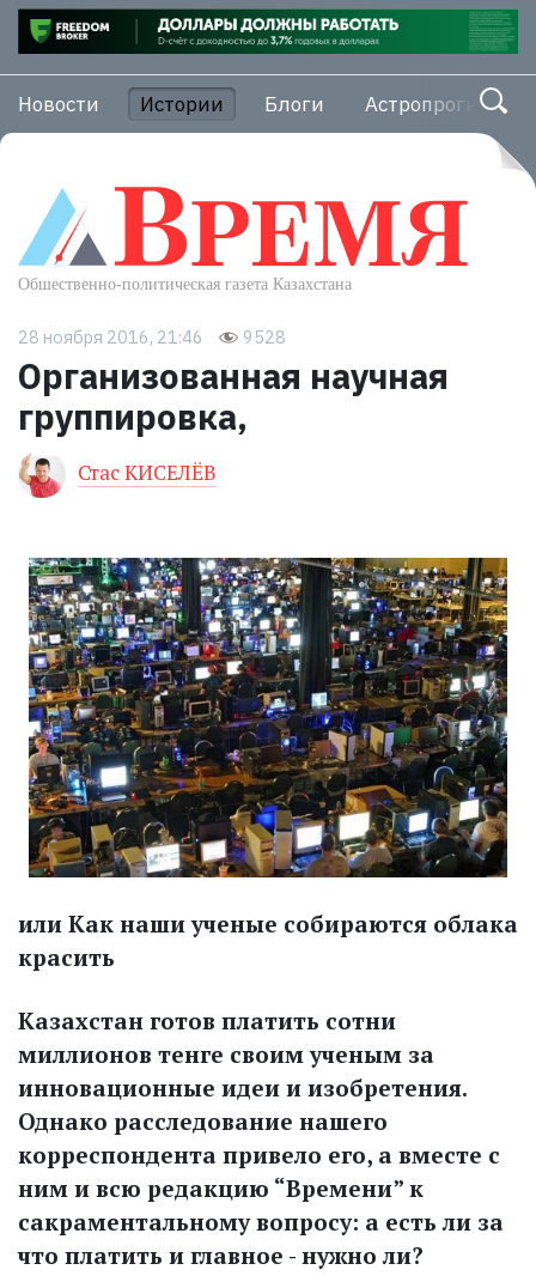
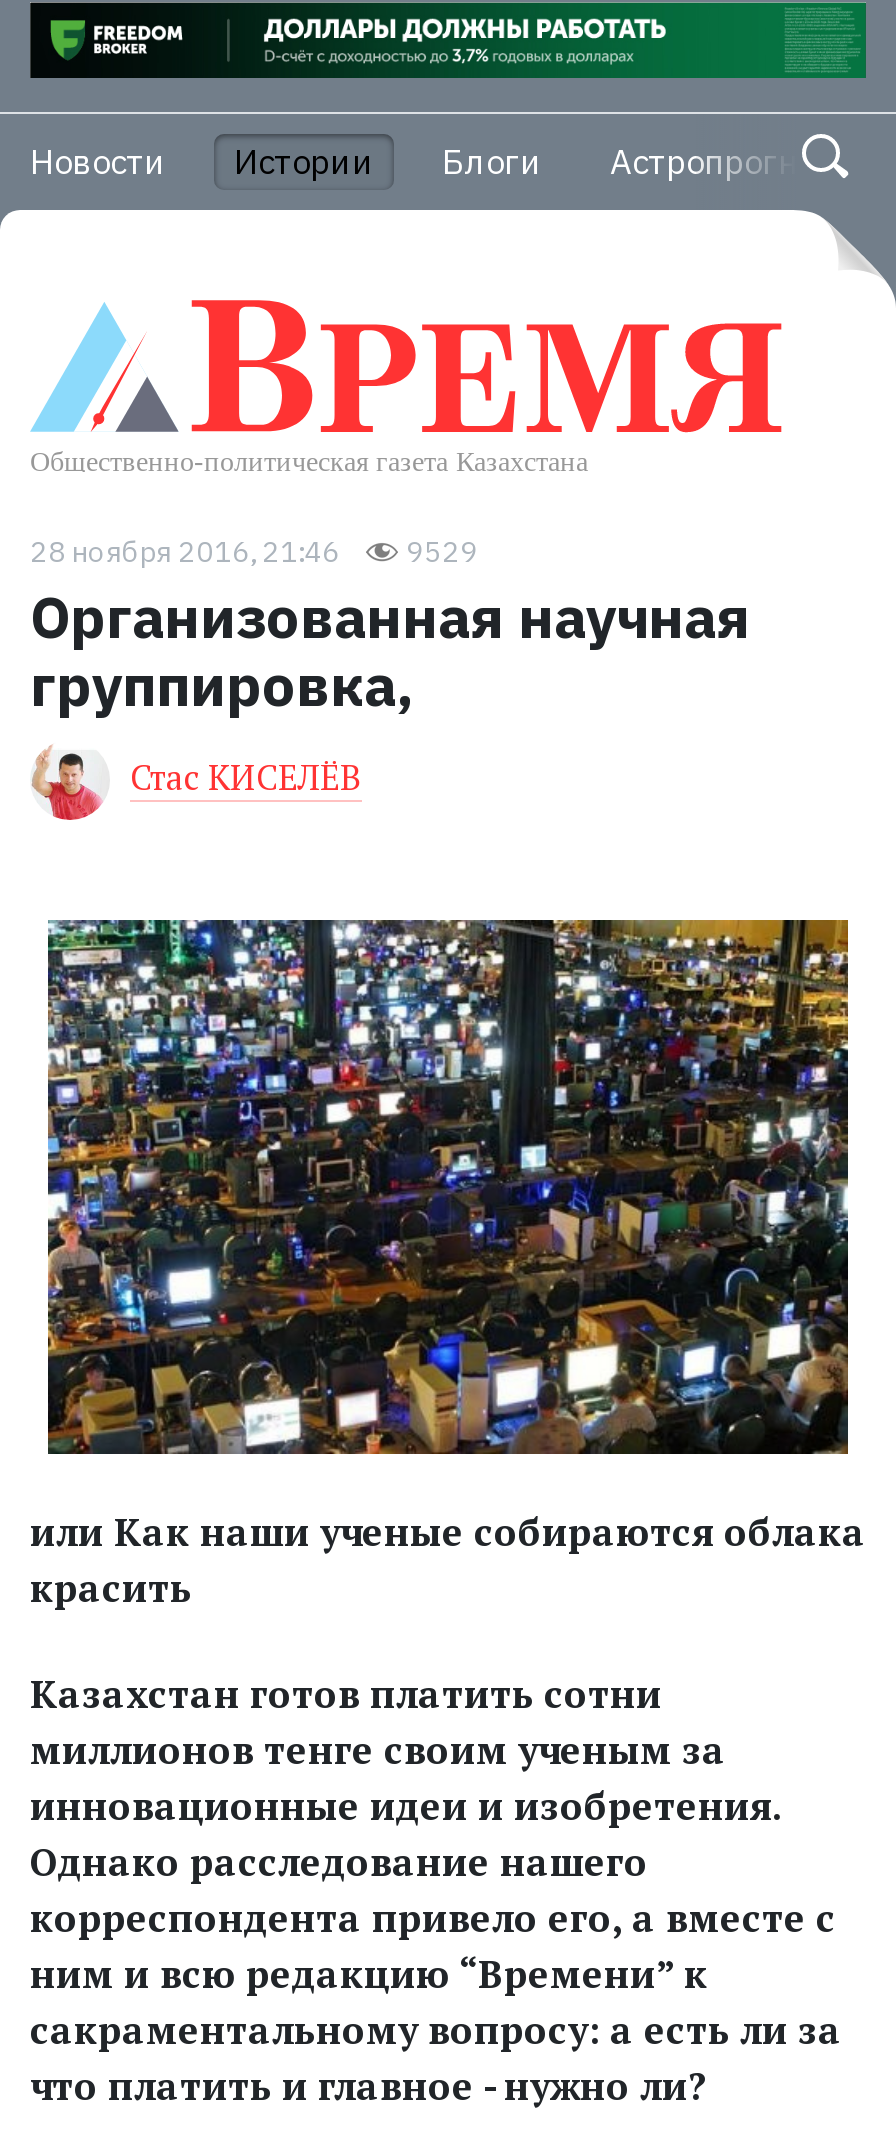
- 28 ноября 2016, 21:46 9528
+ 28 ноября 2016, 21:46 9529
